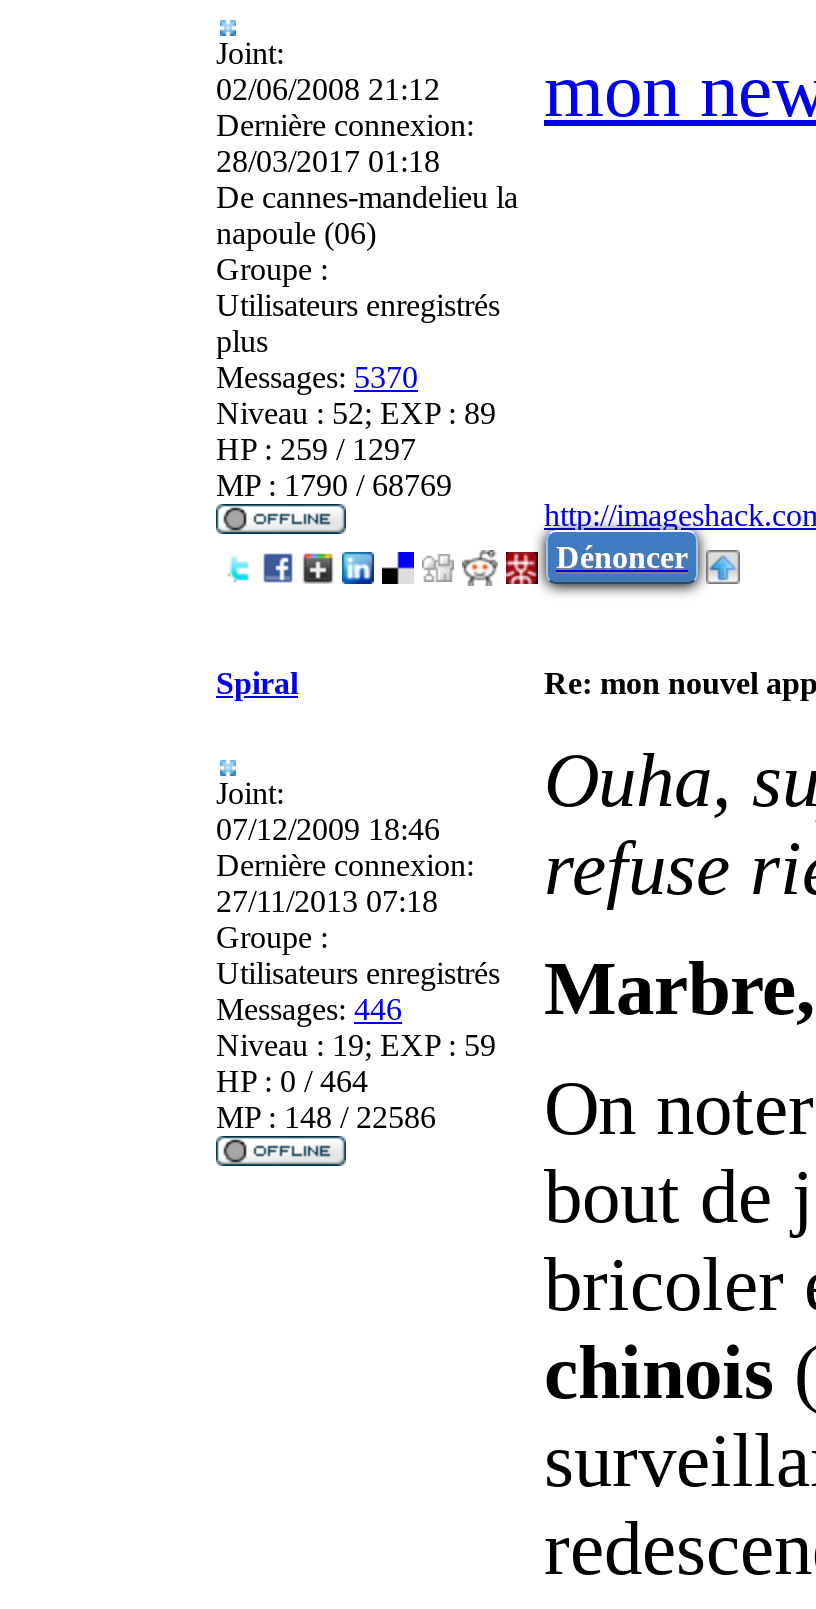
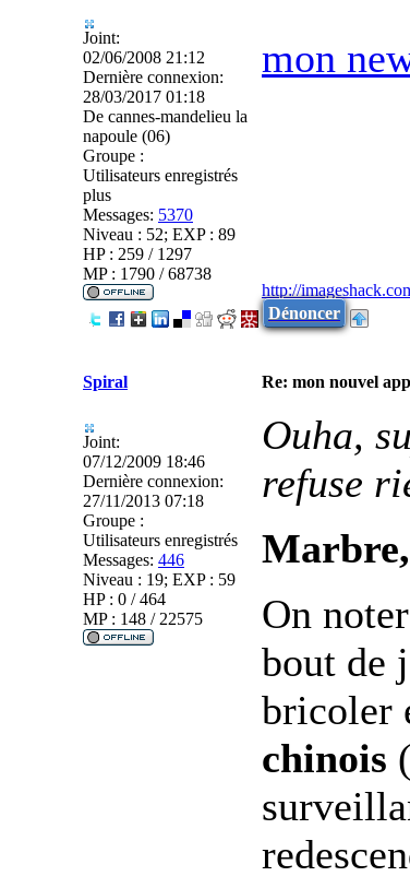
- MP : 1790 / 68769
+ MP : 1790 / 68738

- MP : 148 / 22586
+ MP : 148 / 22575
